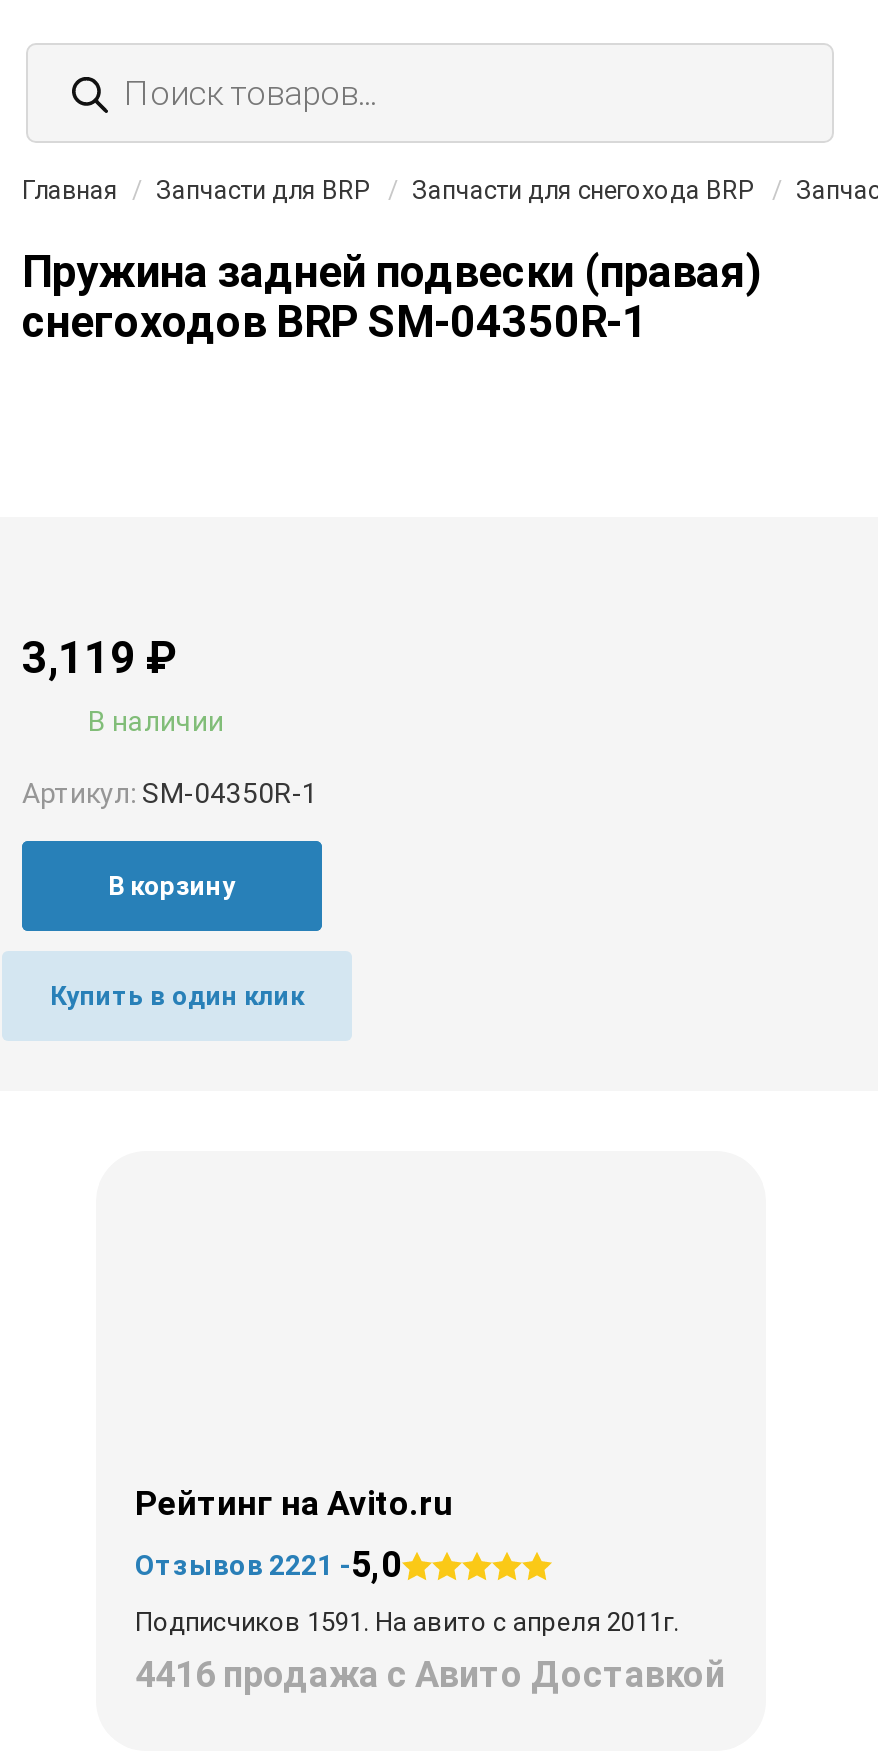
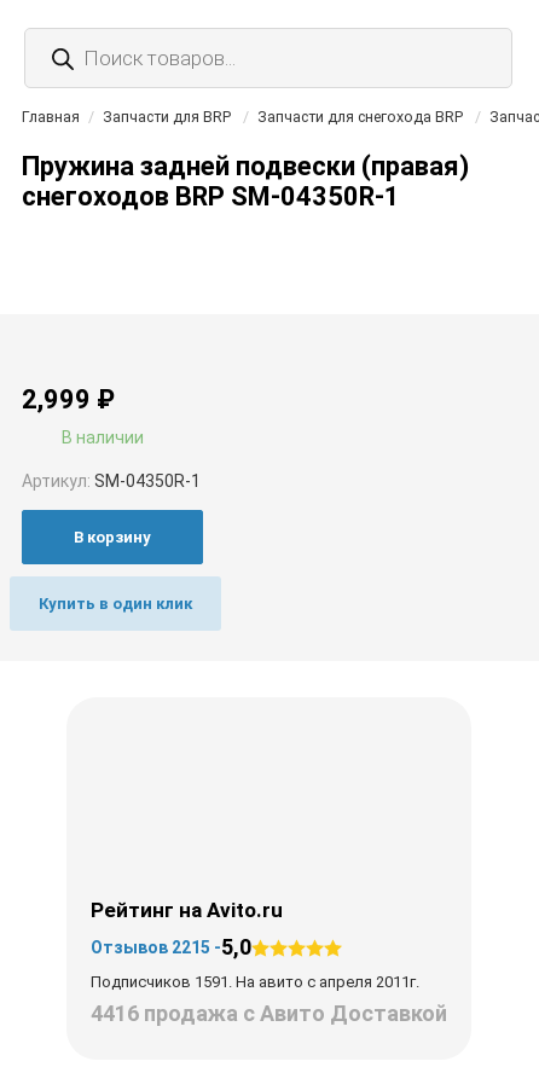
- 3,119 ₽
+ 2,999 ₽

- Отзывов 2221 -5,0
+ Отзывов 2215 -5,0
